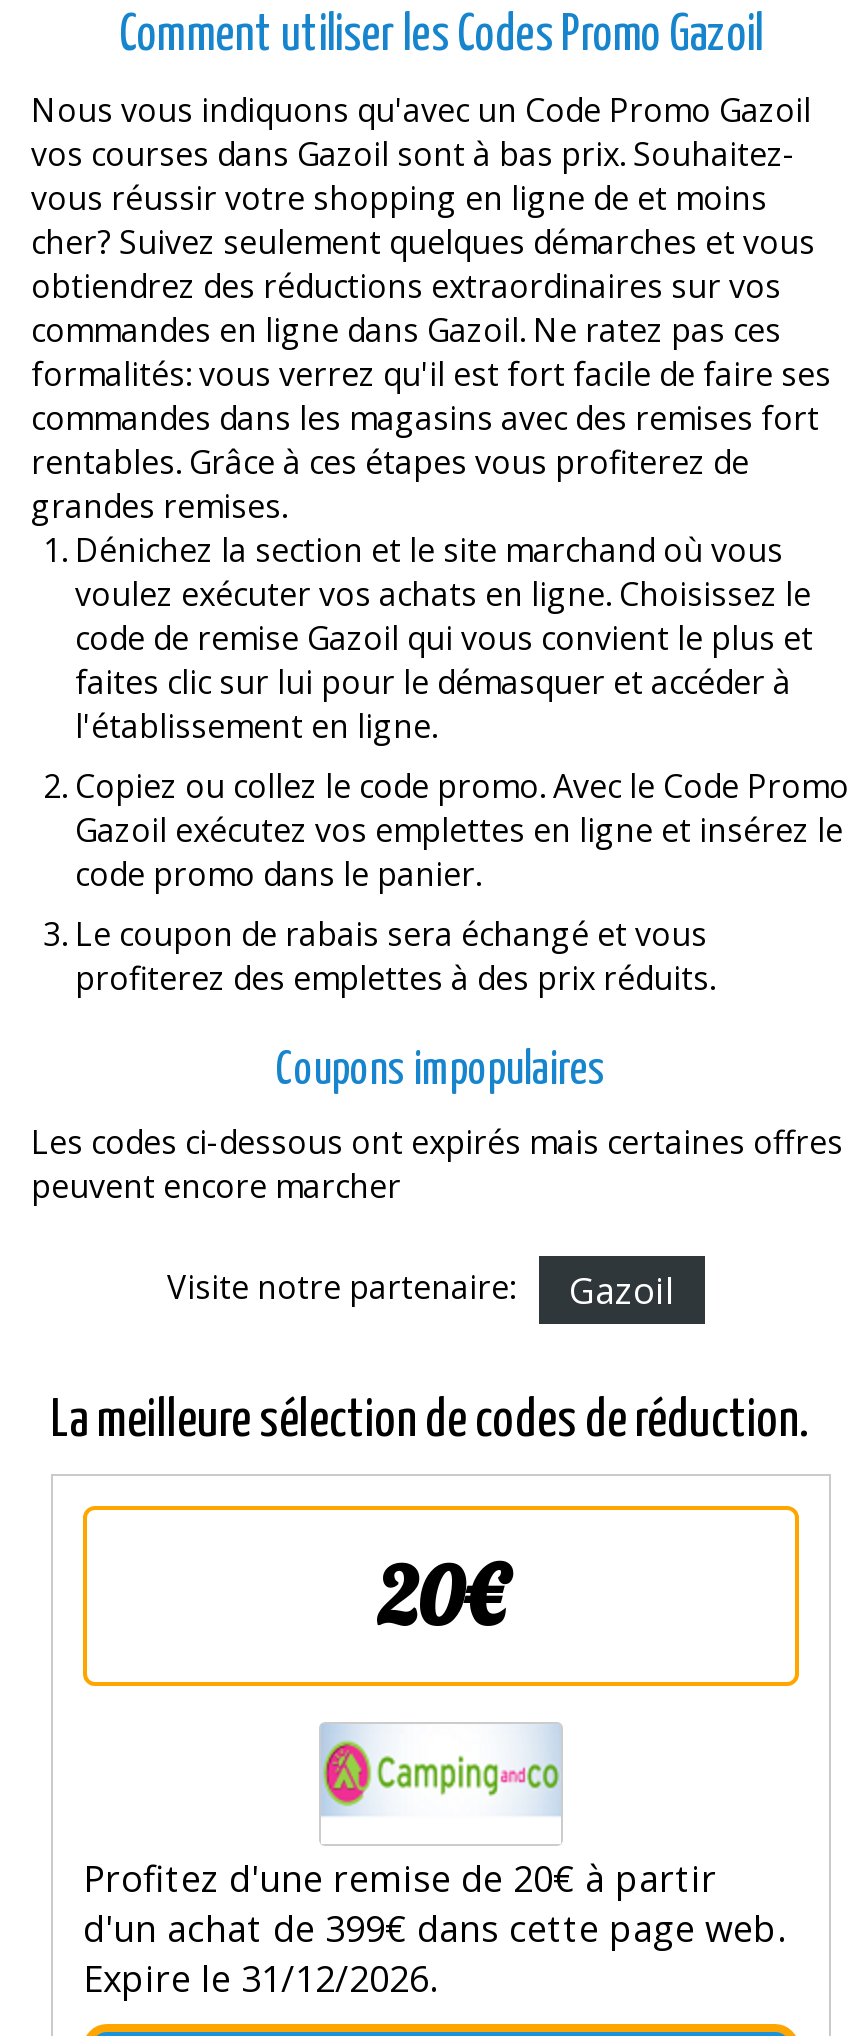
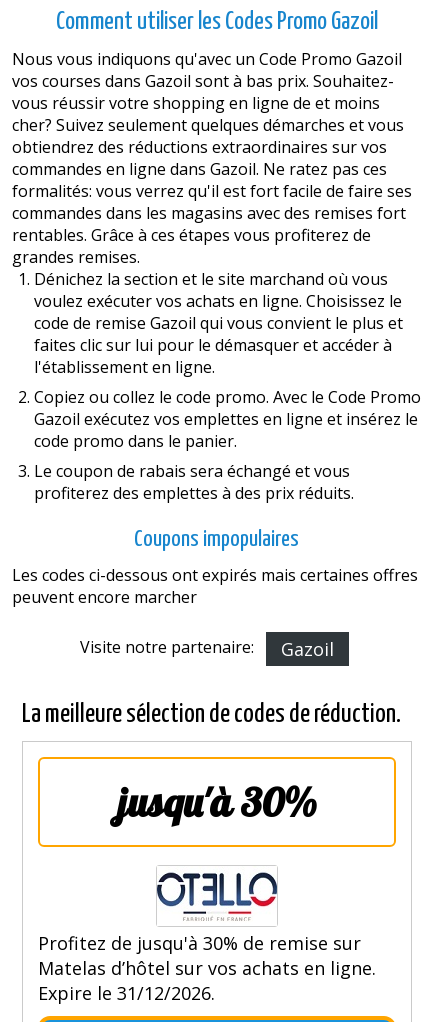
- 20€
+ jusqu'à 30%

- [image]
- Profitez d'une remise de 20€ à partir
- d'un achat de 399€ dans cette page web.
+ [image]
+ Profitez de jusqu'à 30% de remise sur
+ Matelas d’hôtel sur vos achats en ligne.
